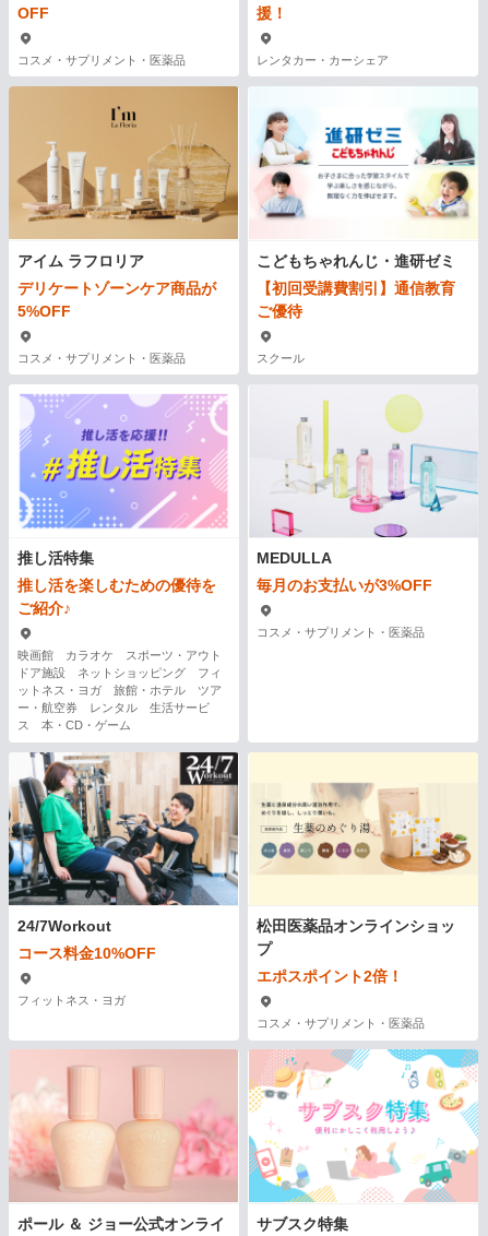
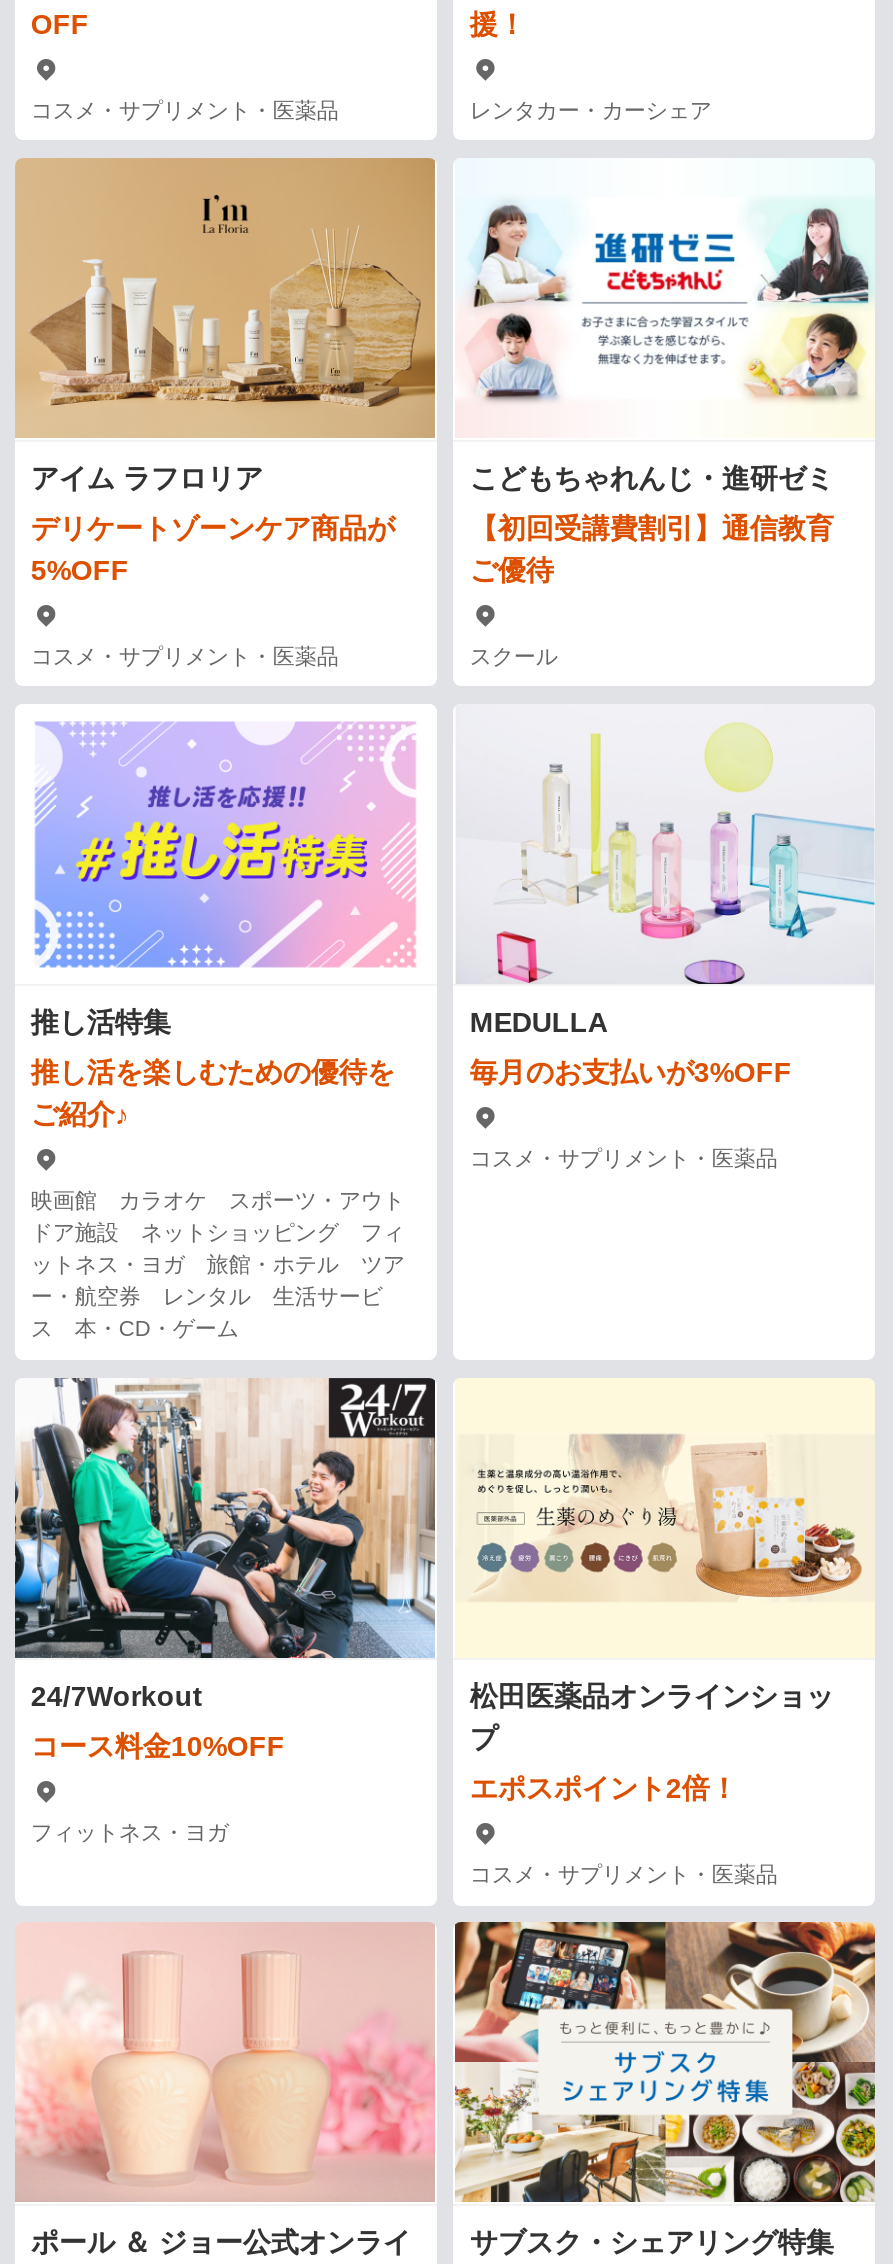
- [image]
- サブスク特集
+ [image]
+ サブスク・シェアリング特集
